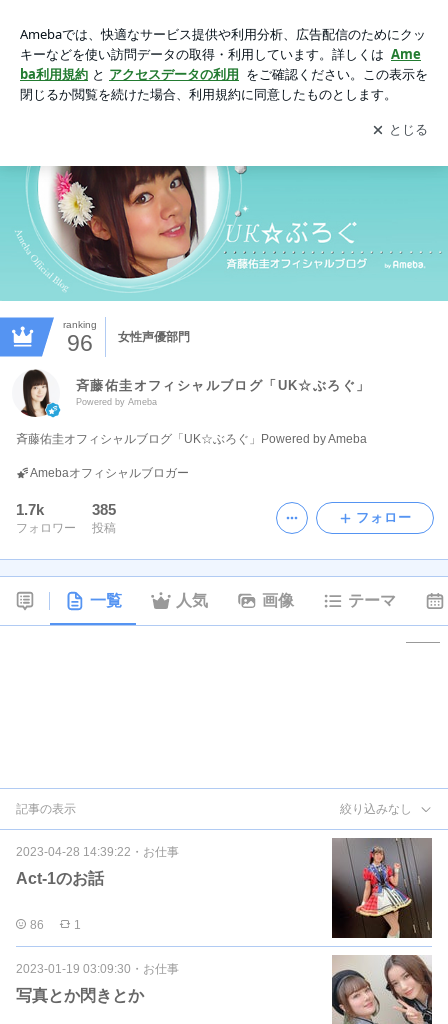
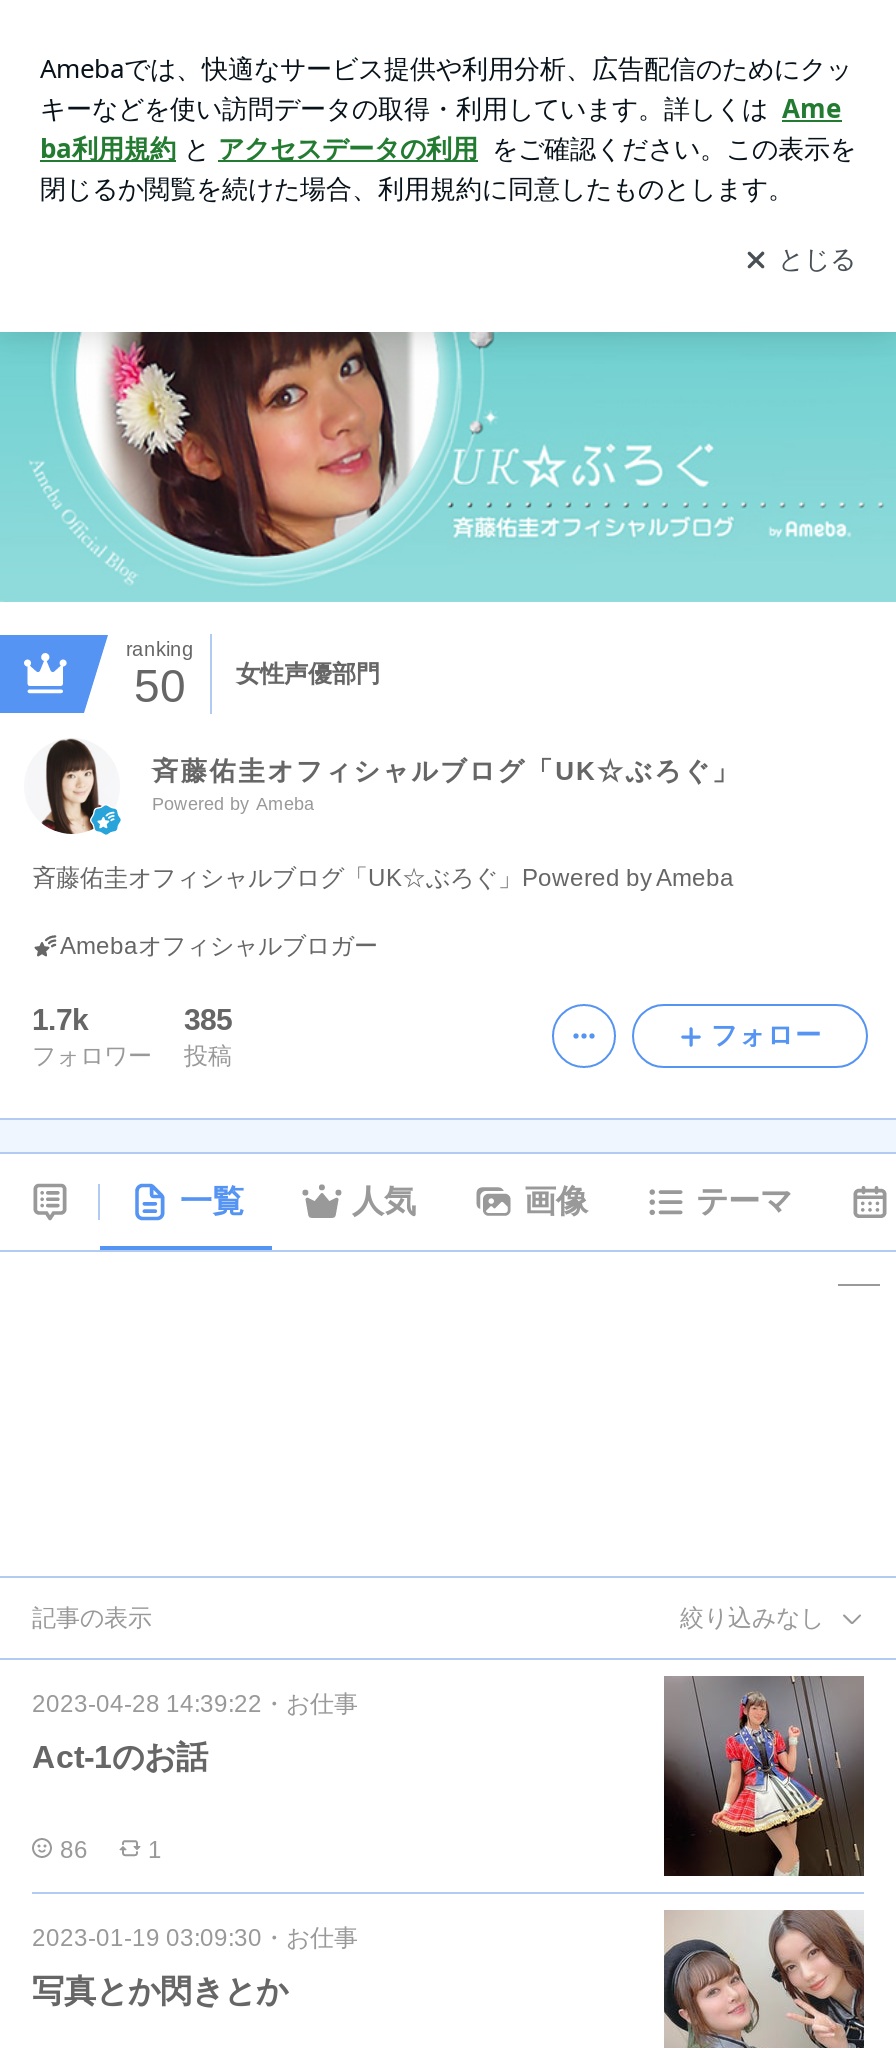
- 96 女性声優部門
+ 50 女性声優部門
